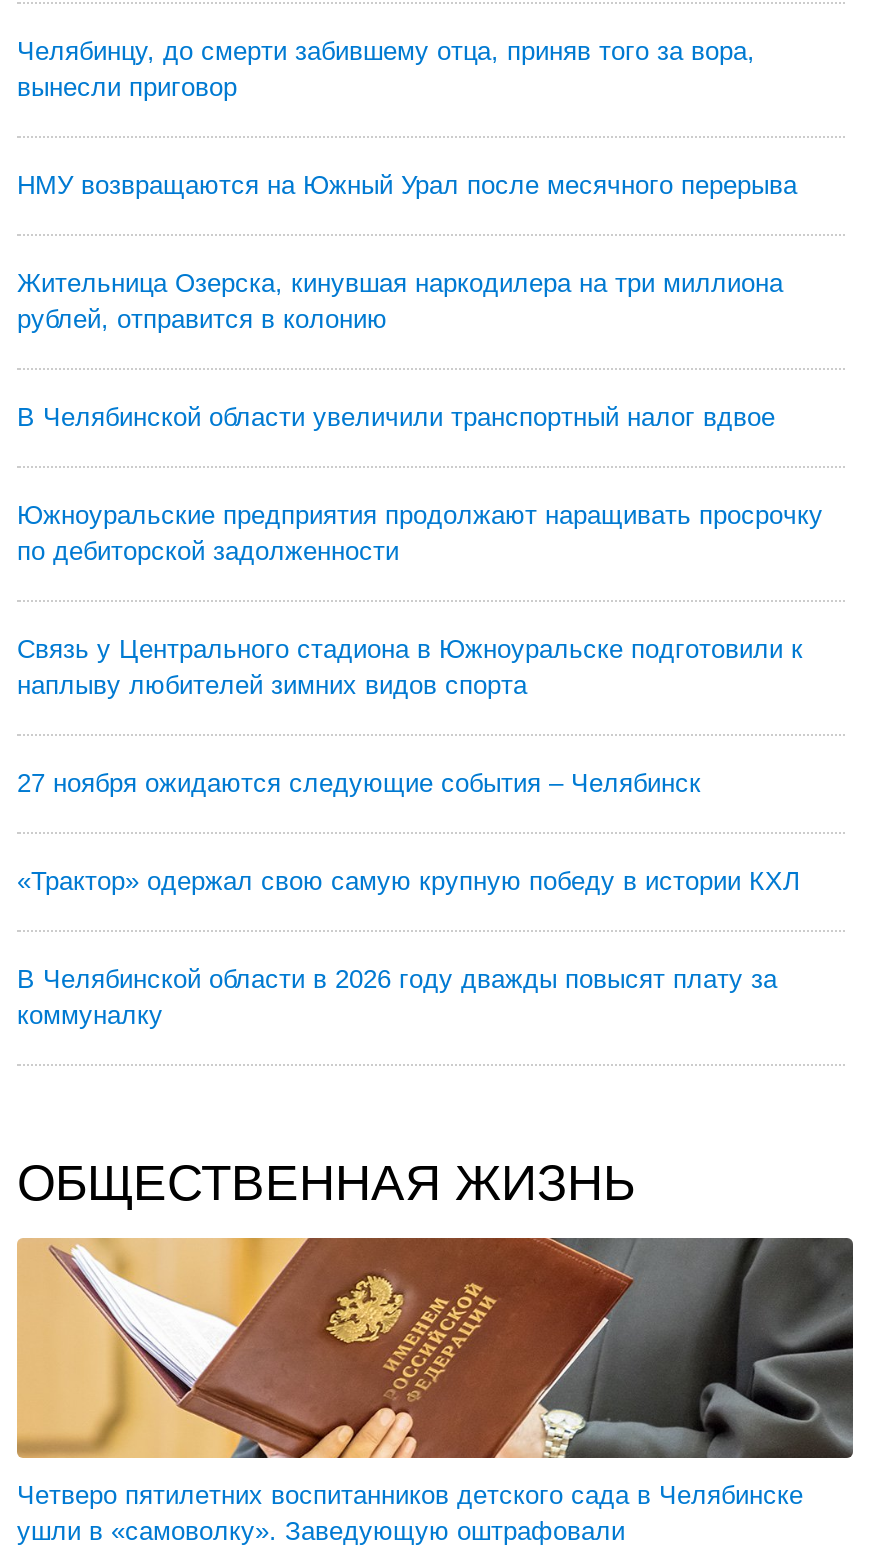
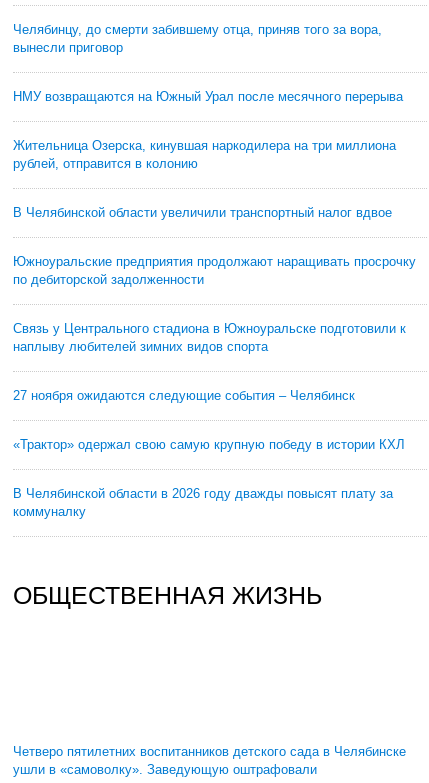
- [image]
